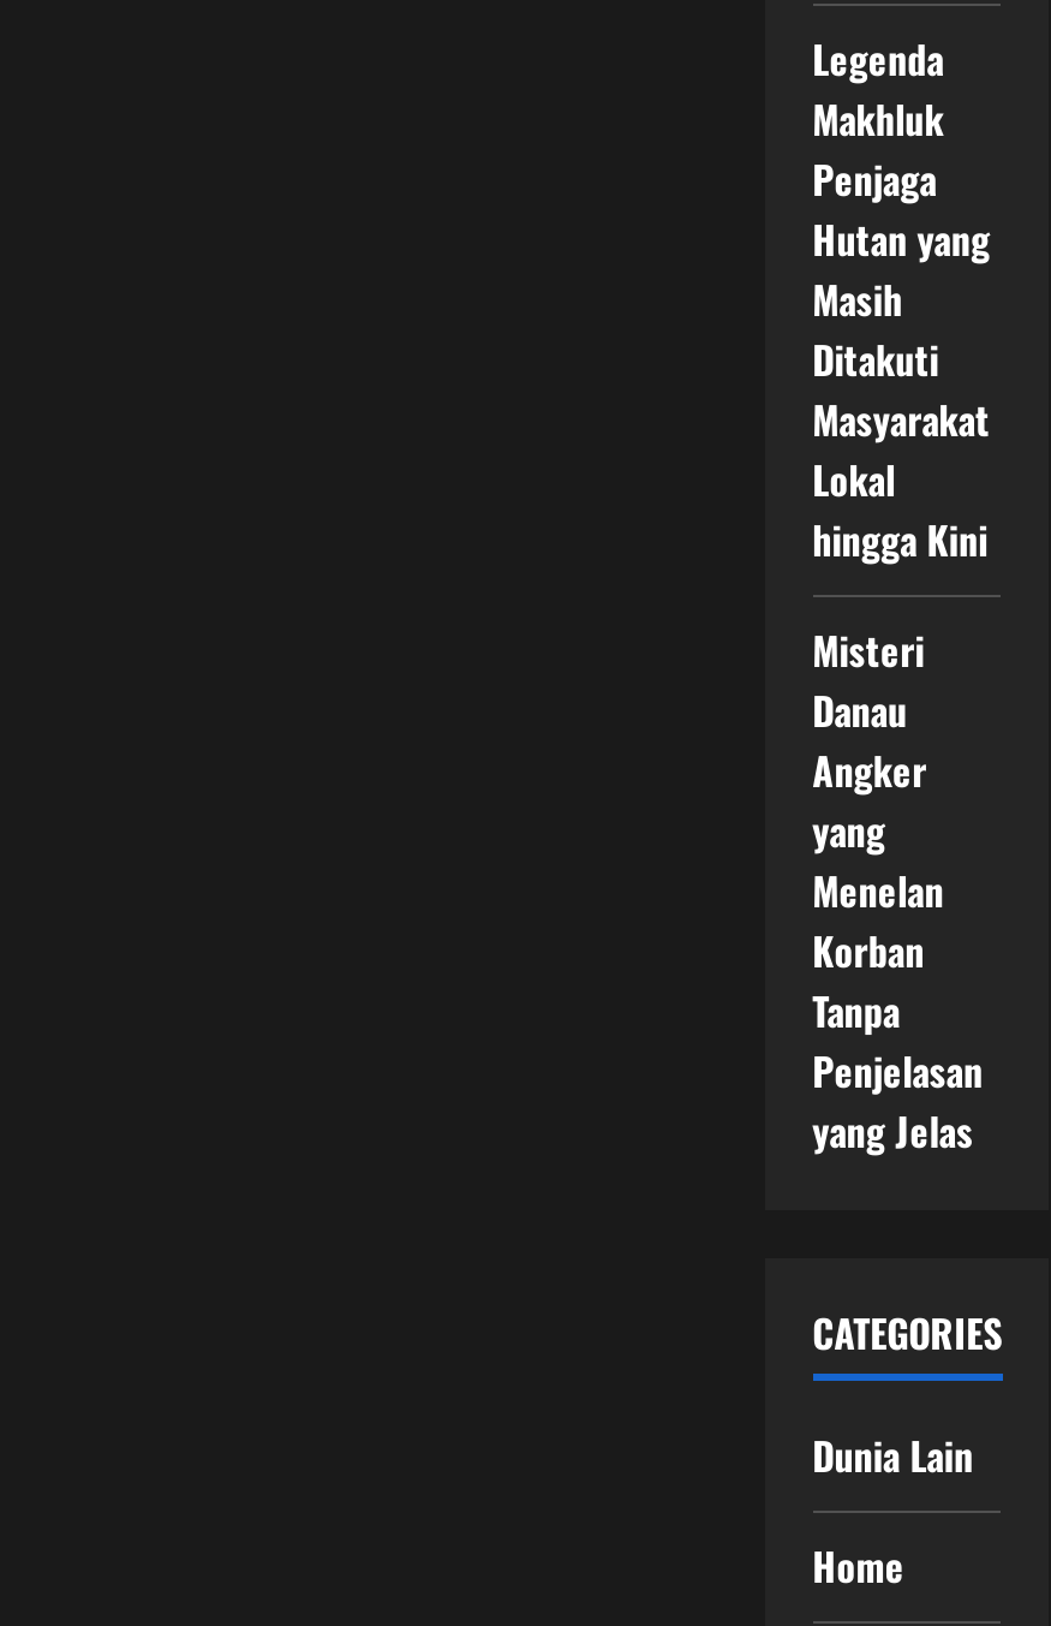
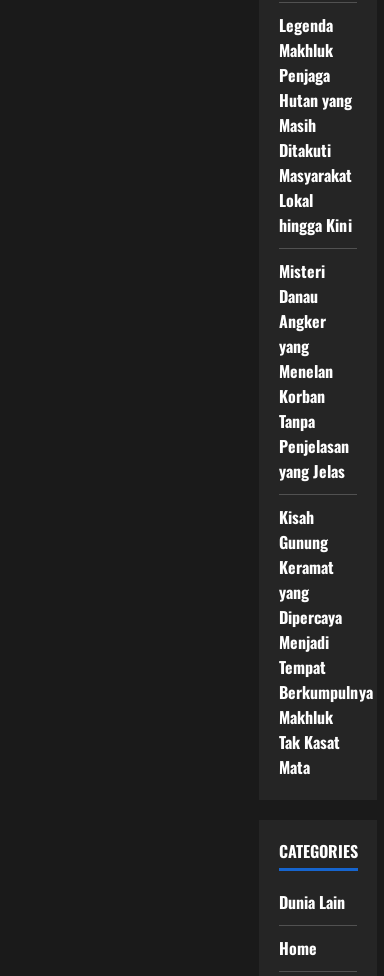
+ Kisah
+ Gunung
+ Keramat
+ yang
+ Dipercaya
+ Menjadi
+ Tempat
+ Berkumpulnya
+ Makhluk
+ Tak Kasat
+ Mata
